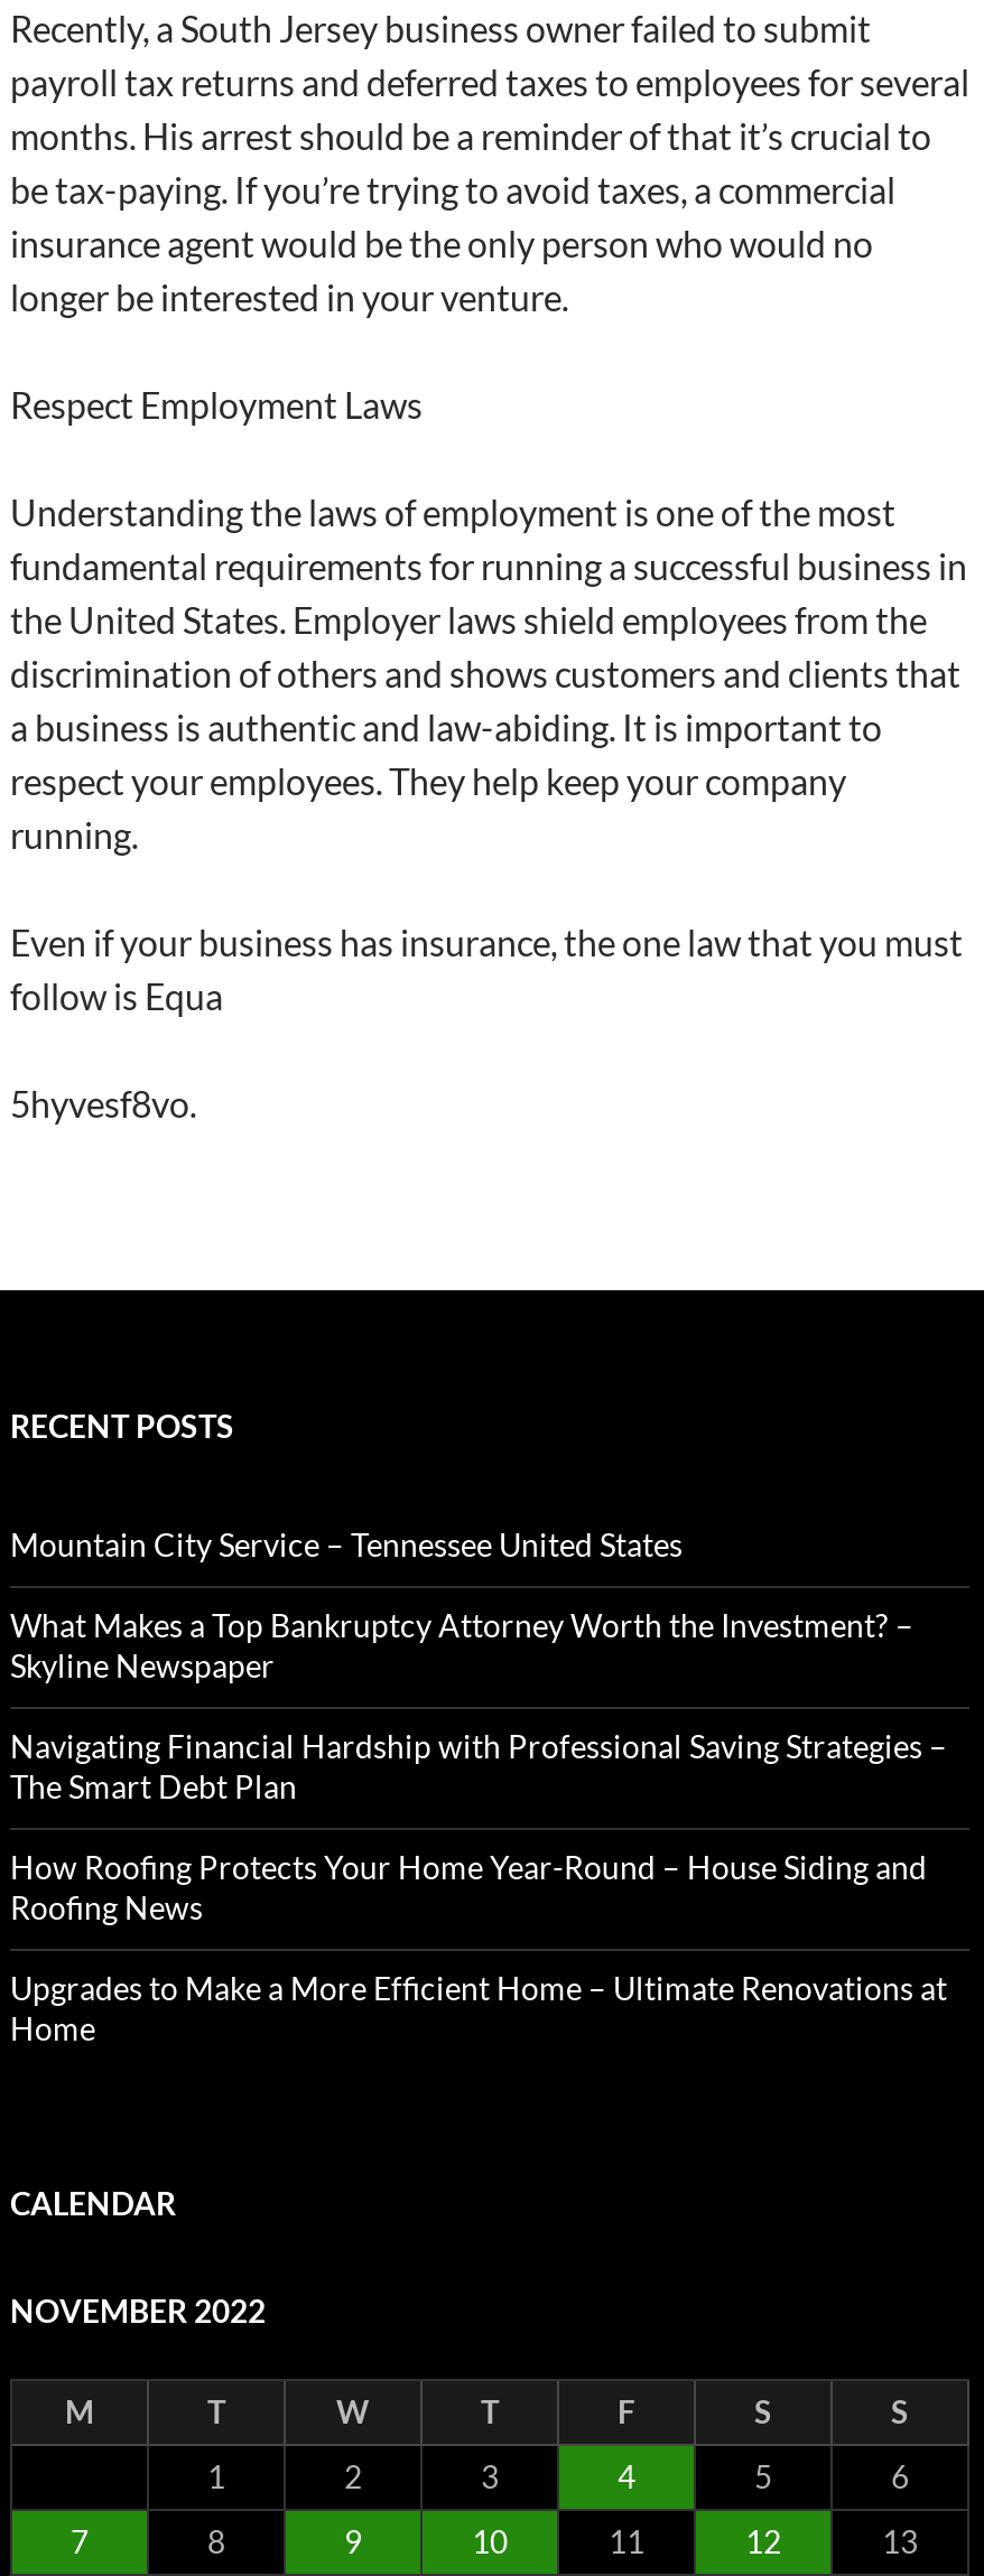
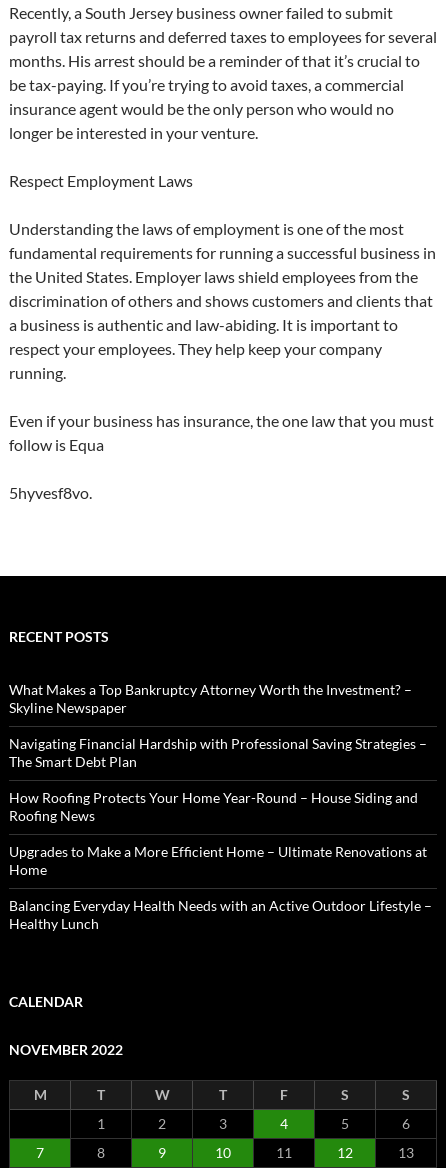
- Mountain City Service – Tennessee United States

moved up: What Makes a Top Bankruptcy Attorney Worth the Investment? – | Skyline Newspaper | Navigating Financial Hardship with Professional Saving Strategies – | The Smart Debt Plan | How Roofing Protects Your Home Year-Round – House Siding and | Roofing News | Upgrades to Make a More Efficient Home – Ultimate Renovations at | Home

+ Balancing Everyday Health Needs with an Active Outdoor Lifestyle –
+ Healthy Lunch
